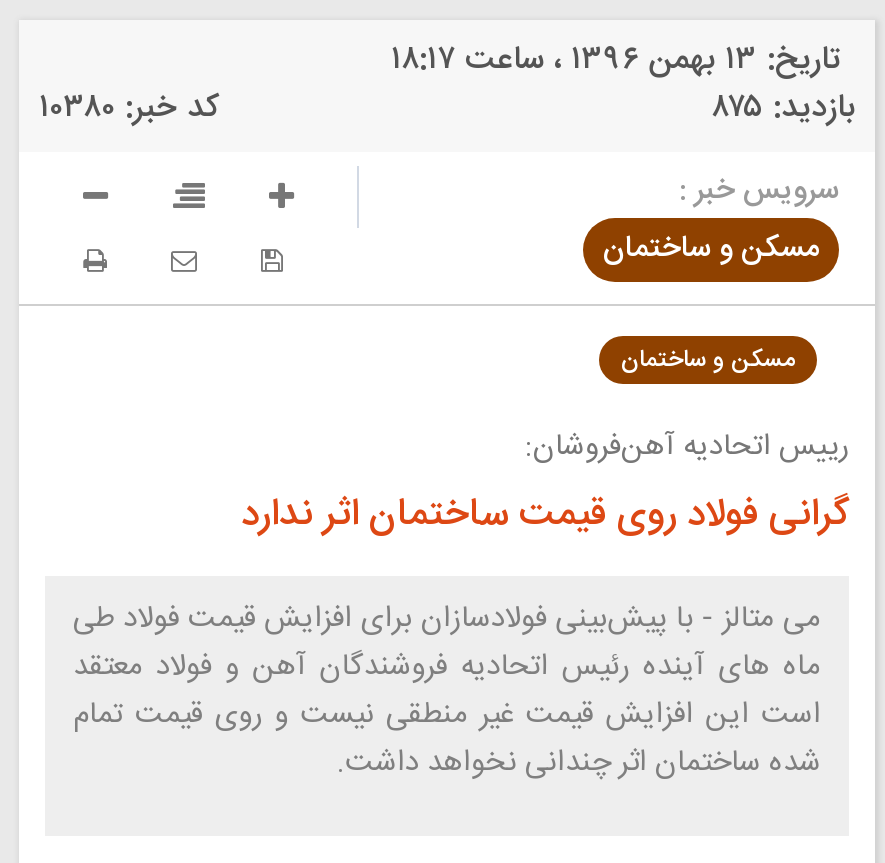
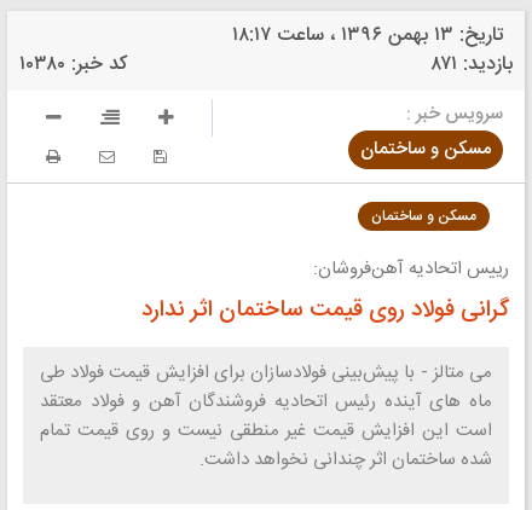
- بازدید: ۸۷۵
+ بازدید: ۸۷۱
